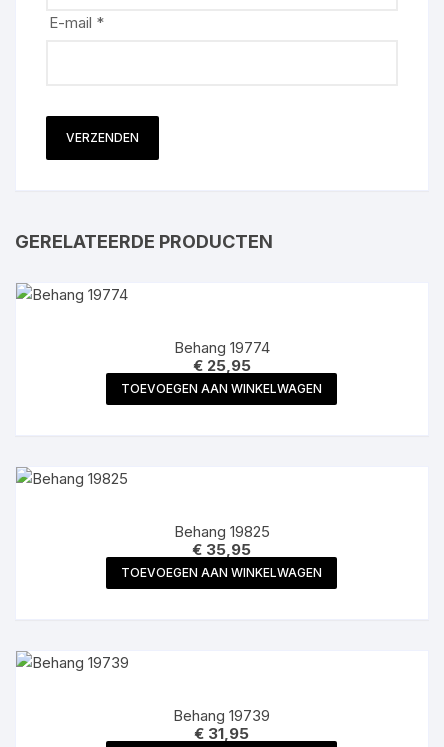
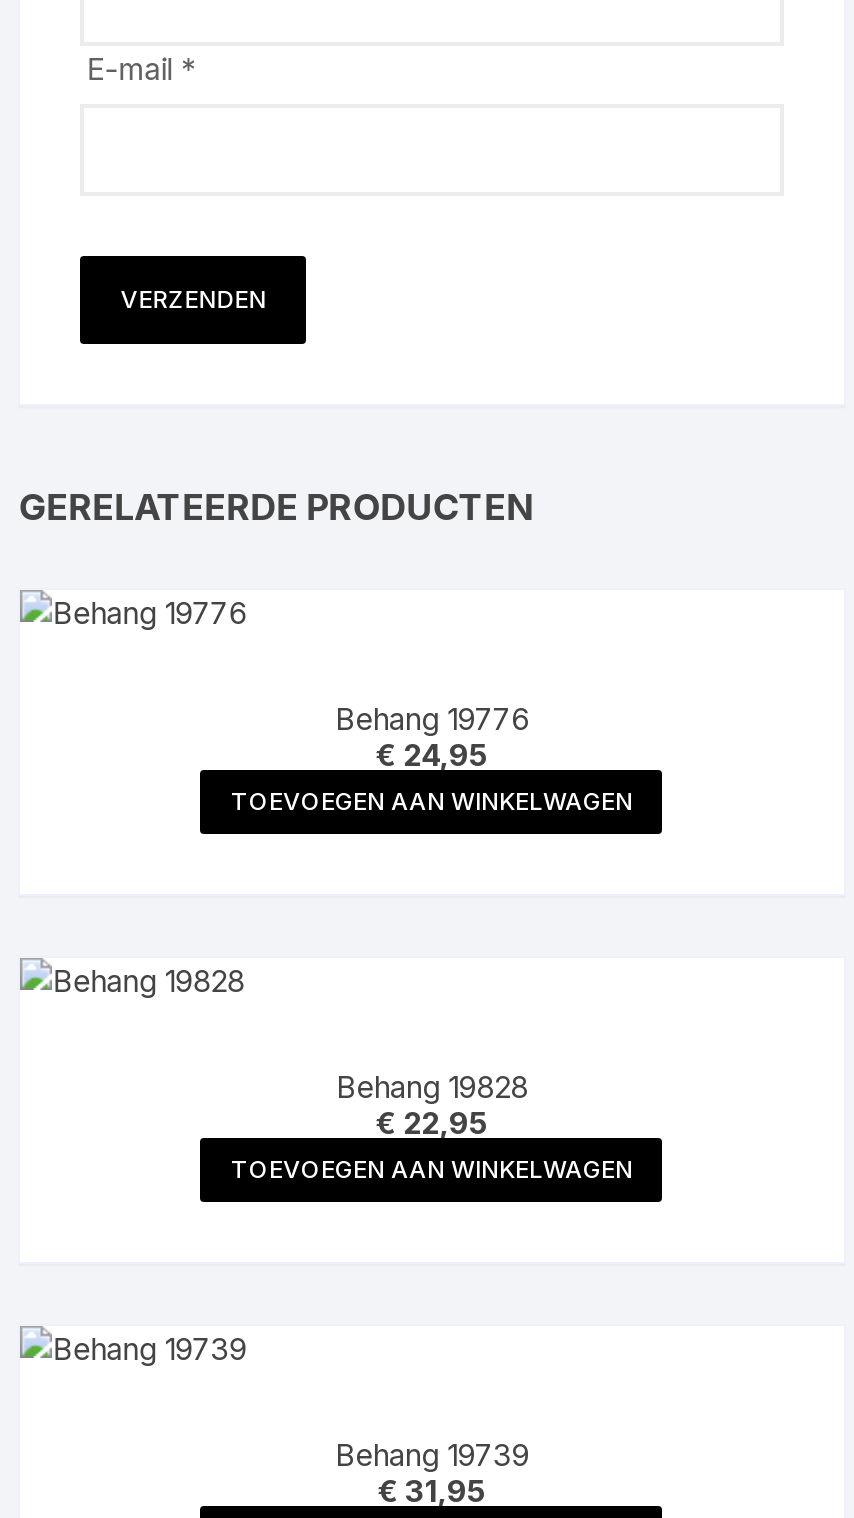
- Behang 19774
+ Behang 19776

- €25,95
+ €24,95

- Behang 19825
+ Behang 19828

- €35,95
+ €22,95
